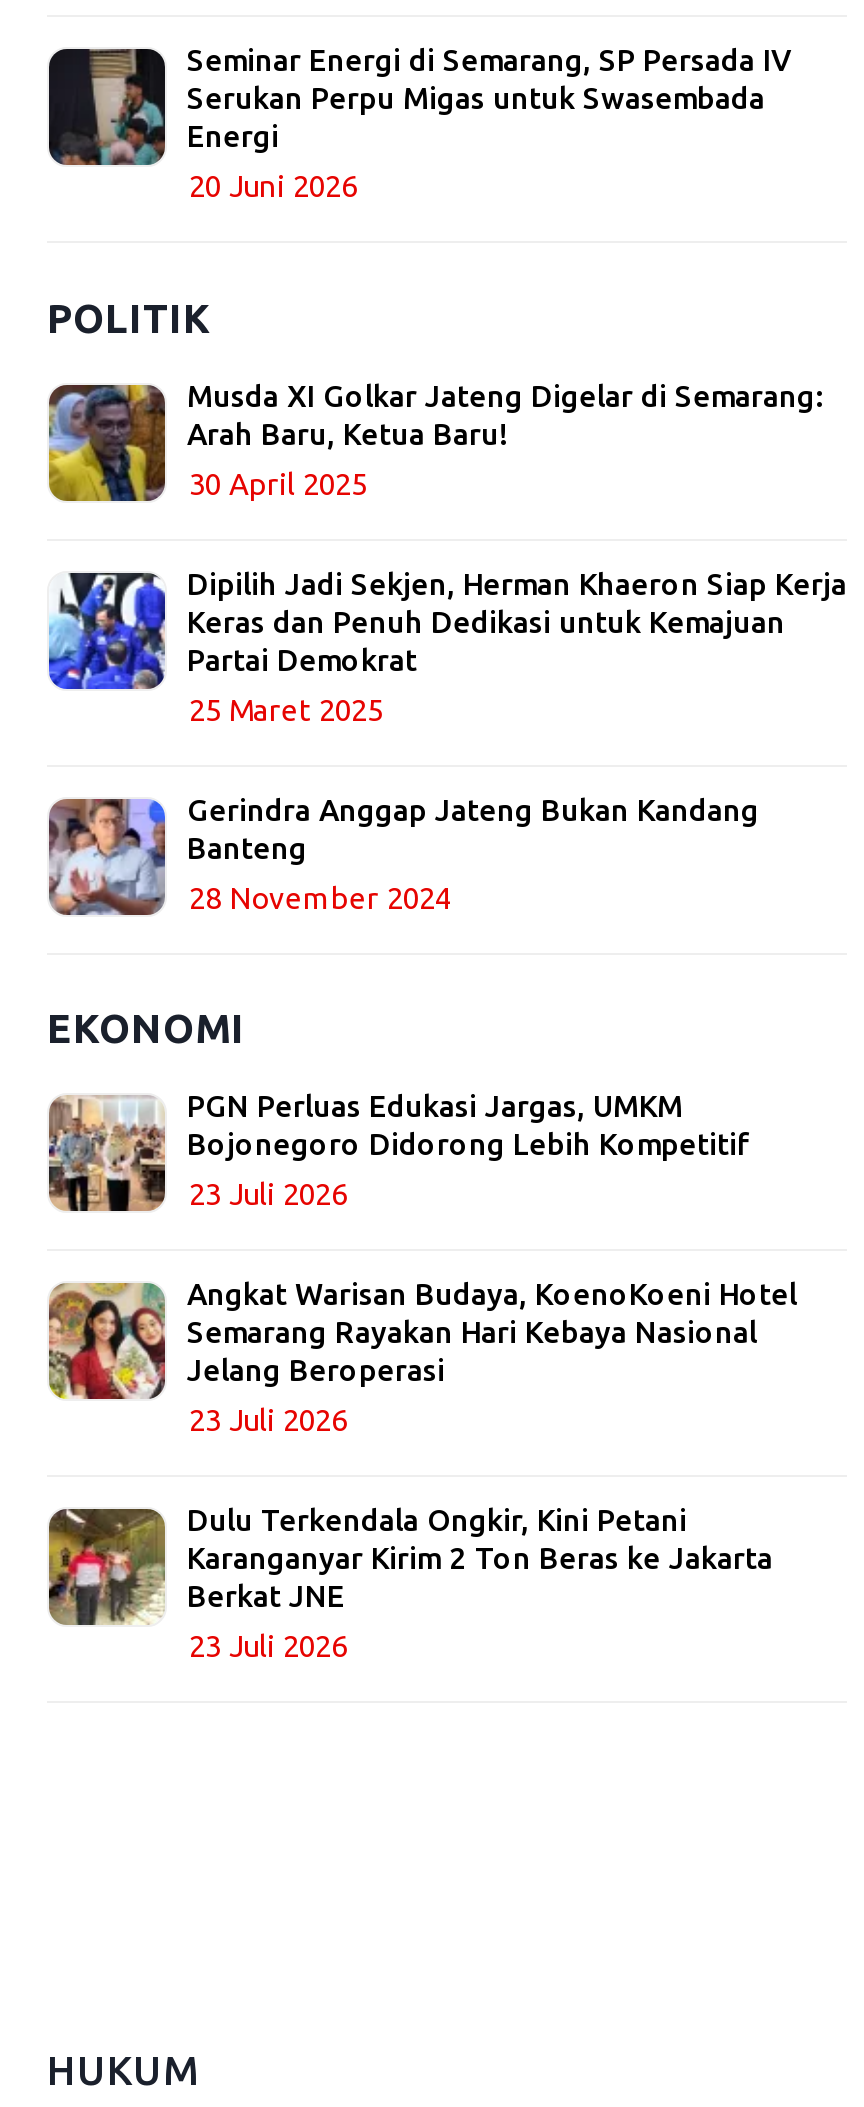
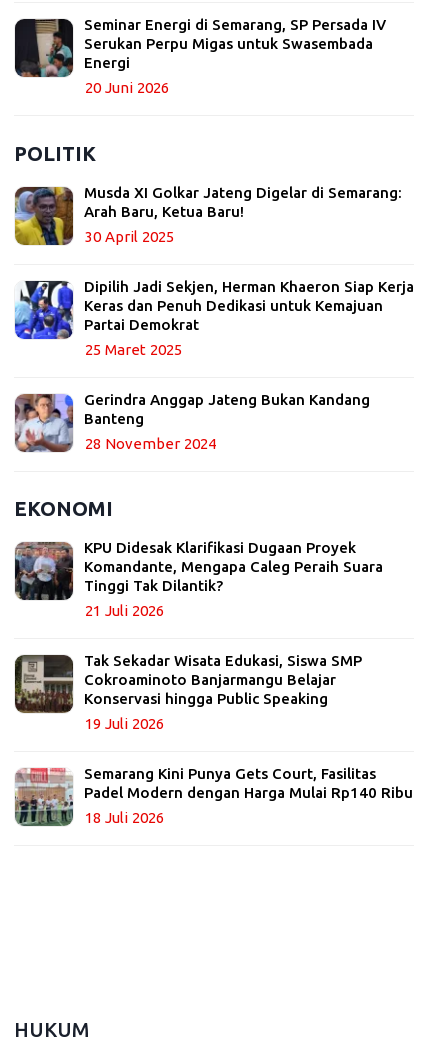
- [image]
- PGN Perluas Edukasi Jargas, UMKM
- Bojonegoro Didorong Lebih Kompetitif
+ [image]
+ KPU Didesak Klarifikasi Dugaan Proyek
+ Komandante, Mengapa Caleg Peraih Suara
+ Tinggi Tak Dilantik?

- 23 Juli 2026
+ 21 Juli 2026

- [image]
- Angkat Warisan Budaya, KoenoKoeni Hotel
- Semarang Rayakan Hari Kebaya Nasional
- Jelang Beroperasi
+ [image]
+ Tak Sekadar Wisata Edukasi, Siswa SMP
+ Cokroaminoto Banjarmangu Belajar
+ Konservasi hingga Public Speaking

- 23 Juli 2026
+ 19 Juli 2026

- [image]
- Dulu Terkendala Ongkir, Kini Petani
- Karanganyar Kirim 2 Ton Beras ke Jakarta
- Berkat JNE
+ [image]
+ Semarang Kini Punya Gets Court, Fasilitas
+ Padel Modern dengan Harga Mulai Rp140 Ribu

- 23 Juli 2026
+ 18 Juli 2026
